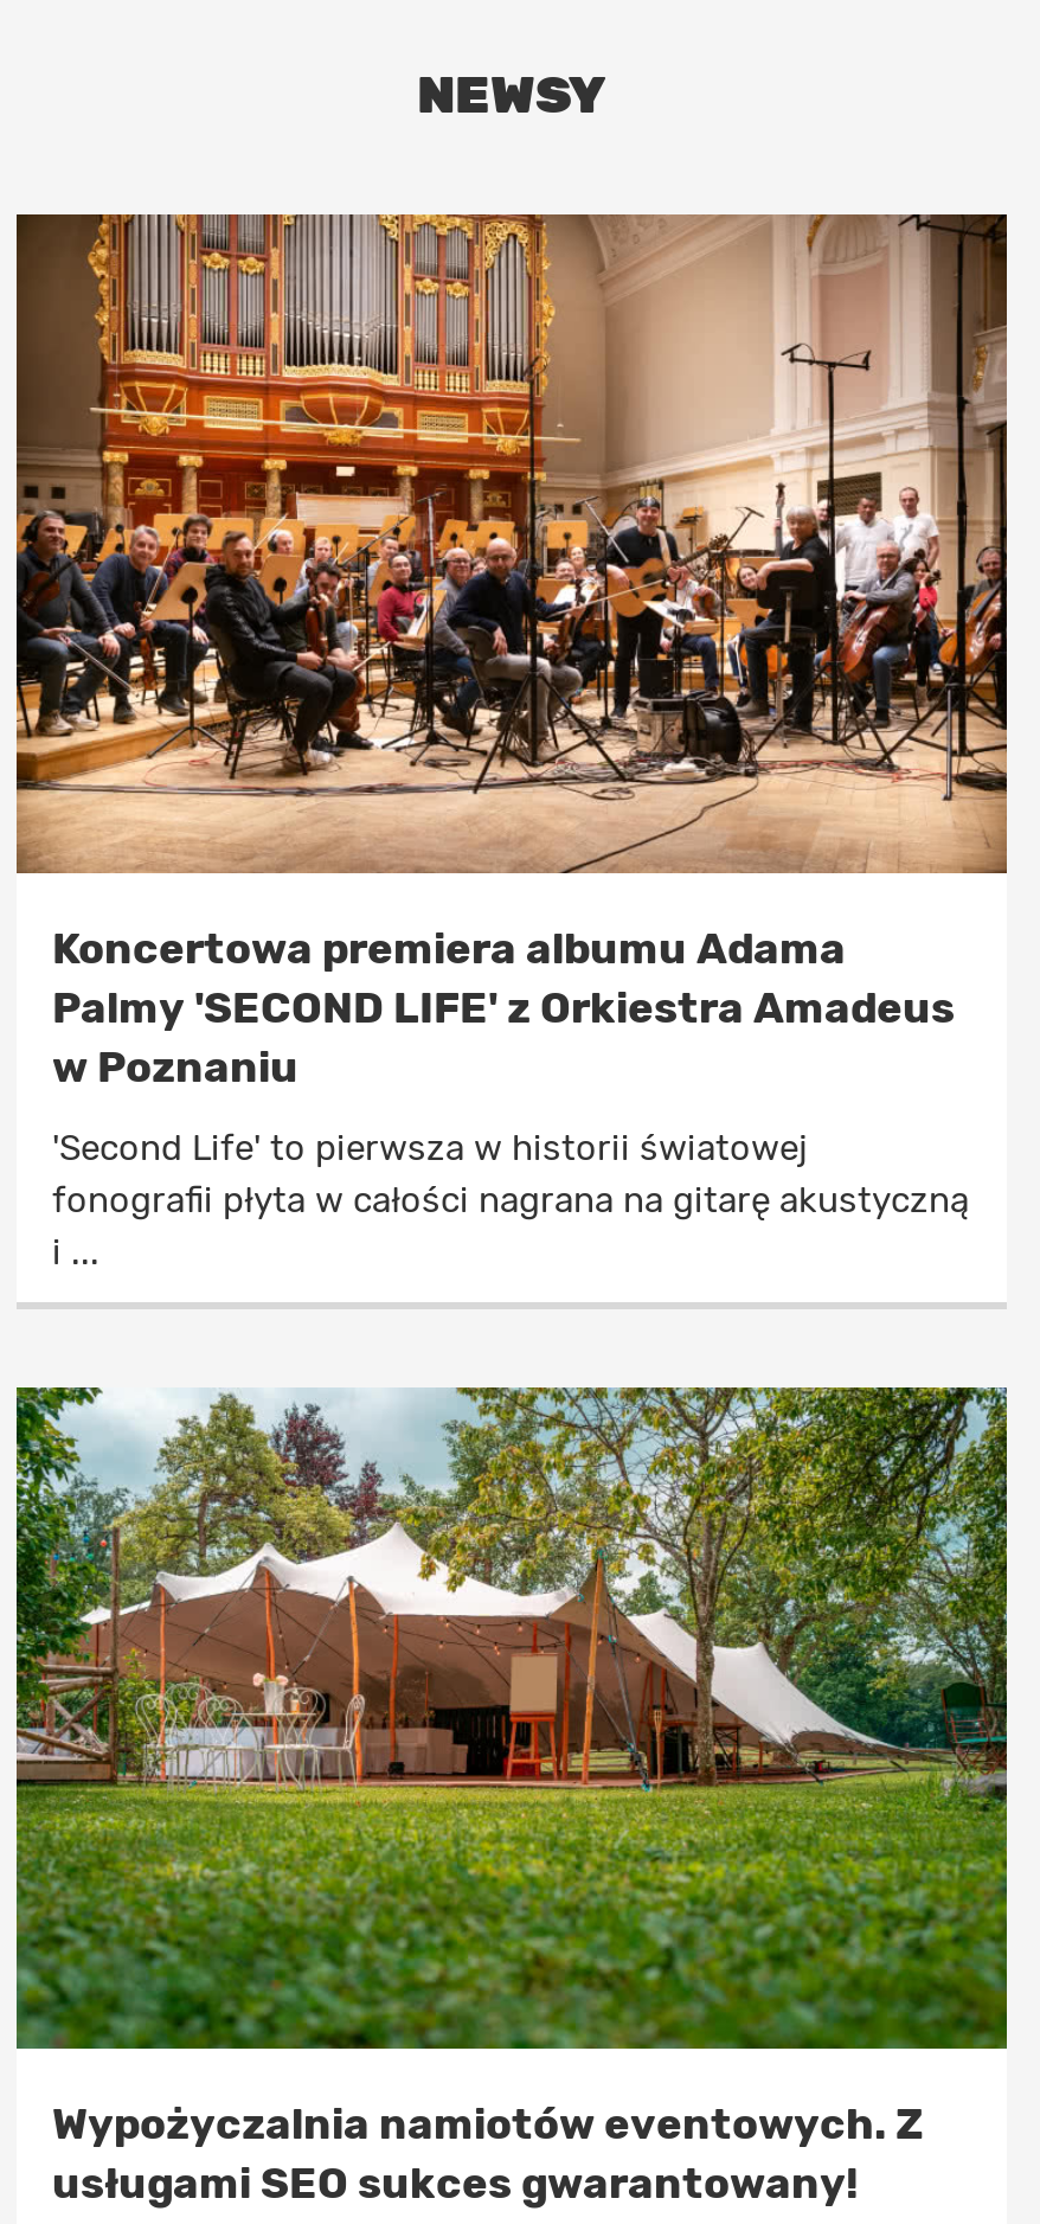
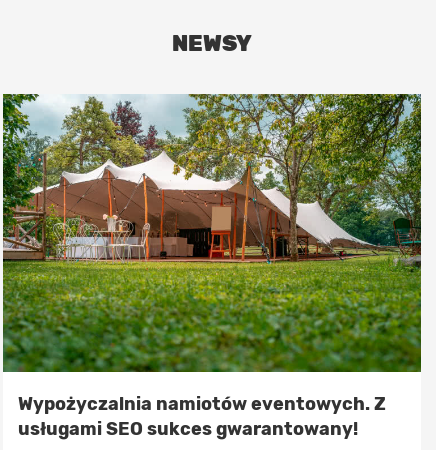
- [image]
- Koncertowa premiera albumu Adama
- Palmy 'SECOND LIFE' z Orkiestra Amadeus
- w Poznaniu
- 'Second Life' to pierwsza w historii światowej
- fonografii płyta w całości nagrana na gitarę akustyczną
- i ...
